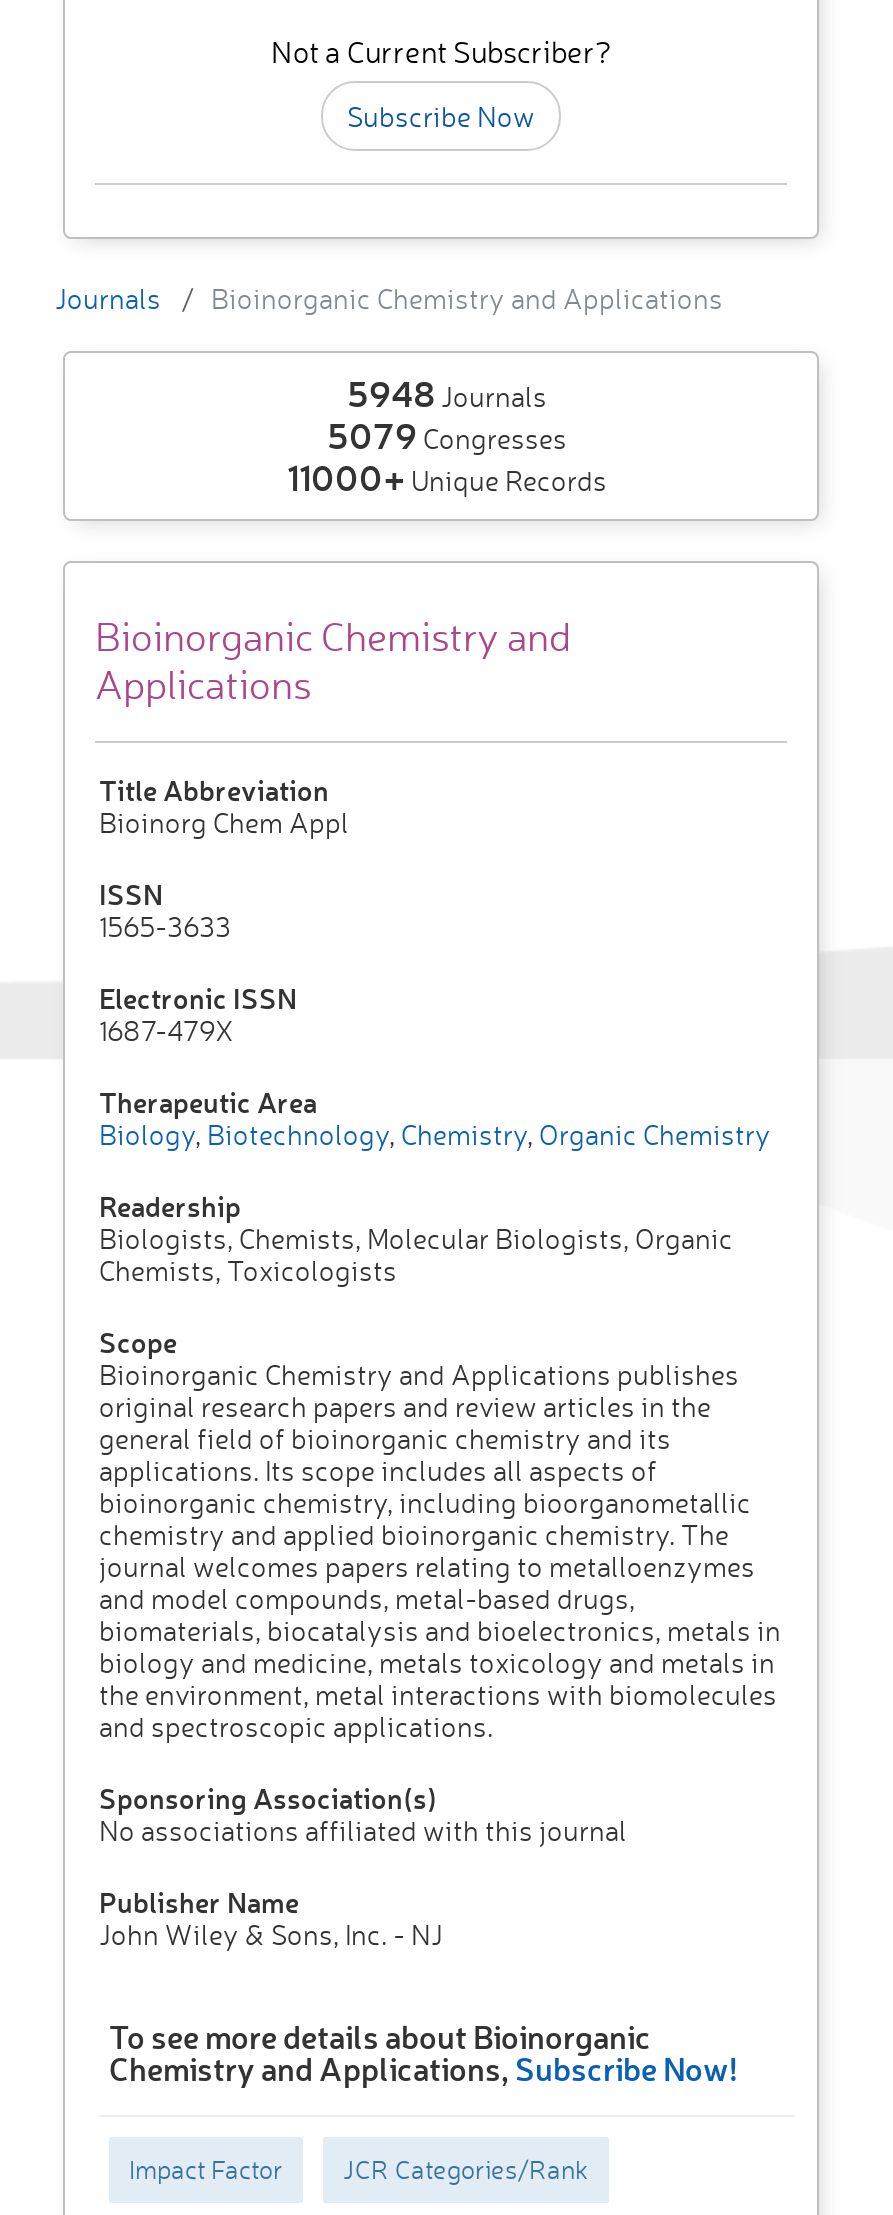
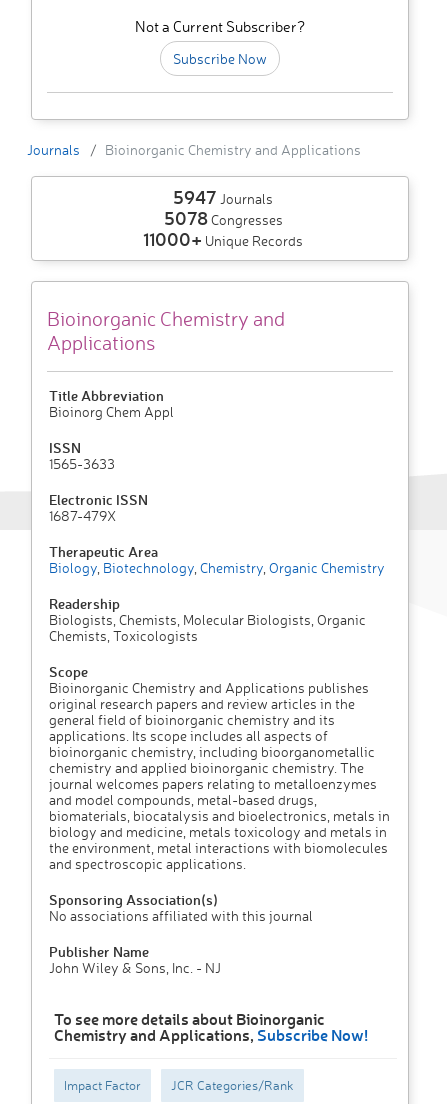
- 5948Journals
+ 5947Journals

- 5079 Congresses
+ 5078 Congresses
